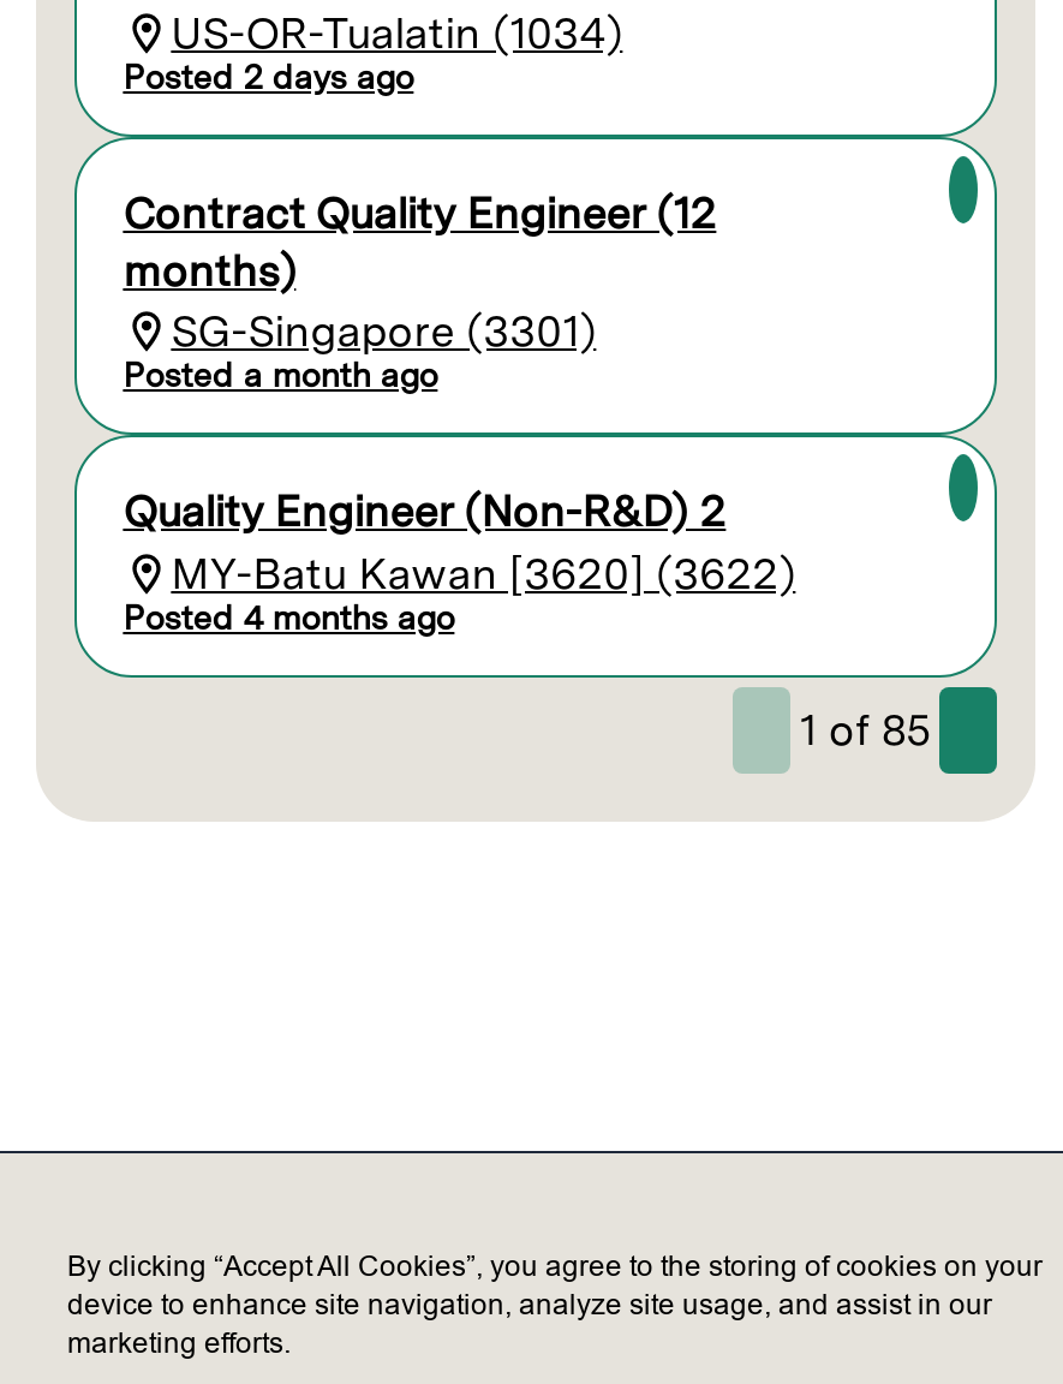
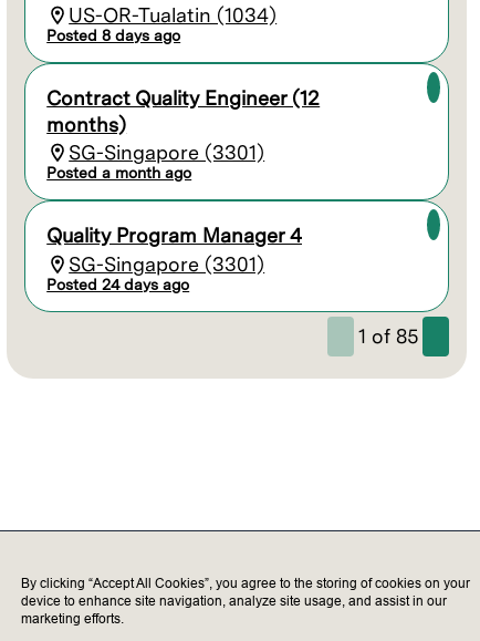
- Posted 2 days ago
+ Posted 8 days ago

- Quality Engineer (Non-R&D) 2
- MY-Batu Kawan [3620] (3622)
- Posted 4 months ago
+ Quality Program Manager 4
+ SG-Singapore (3301)
+ Posted 24 days ago
